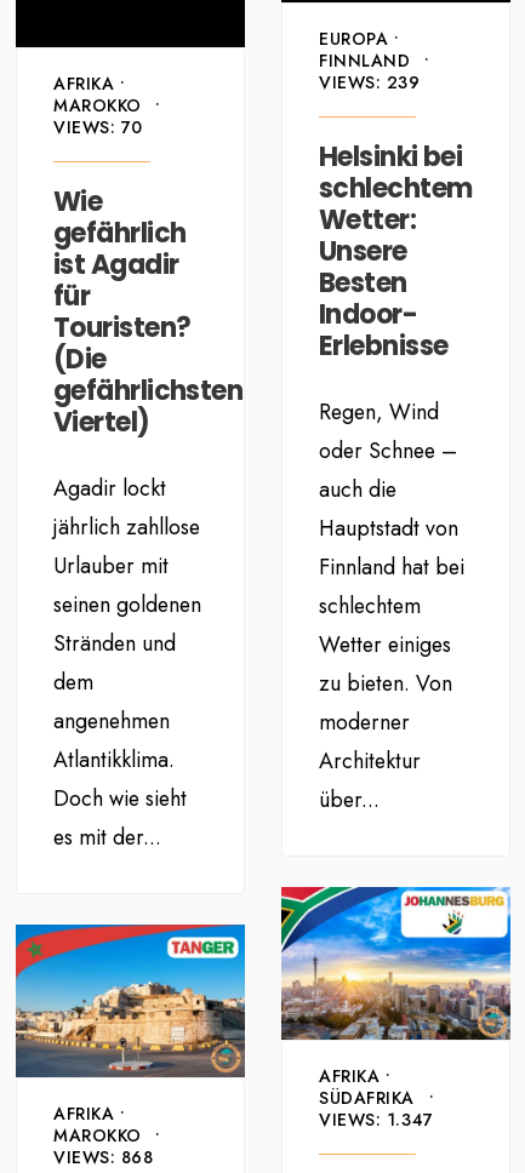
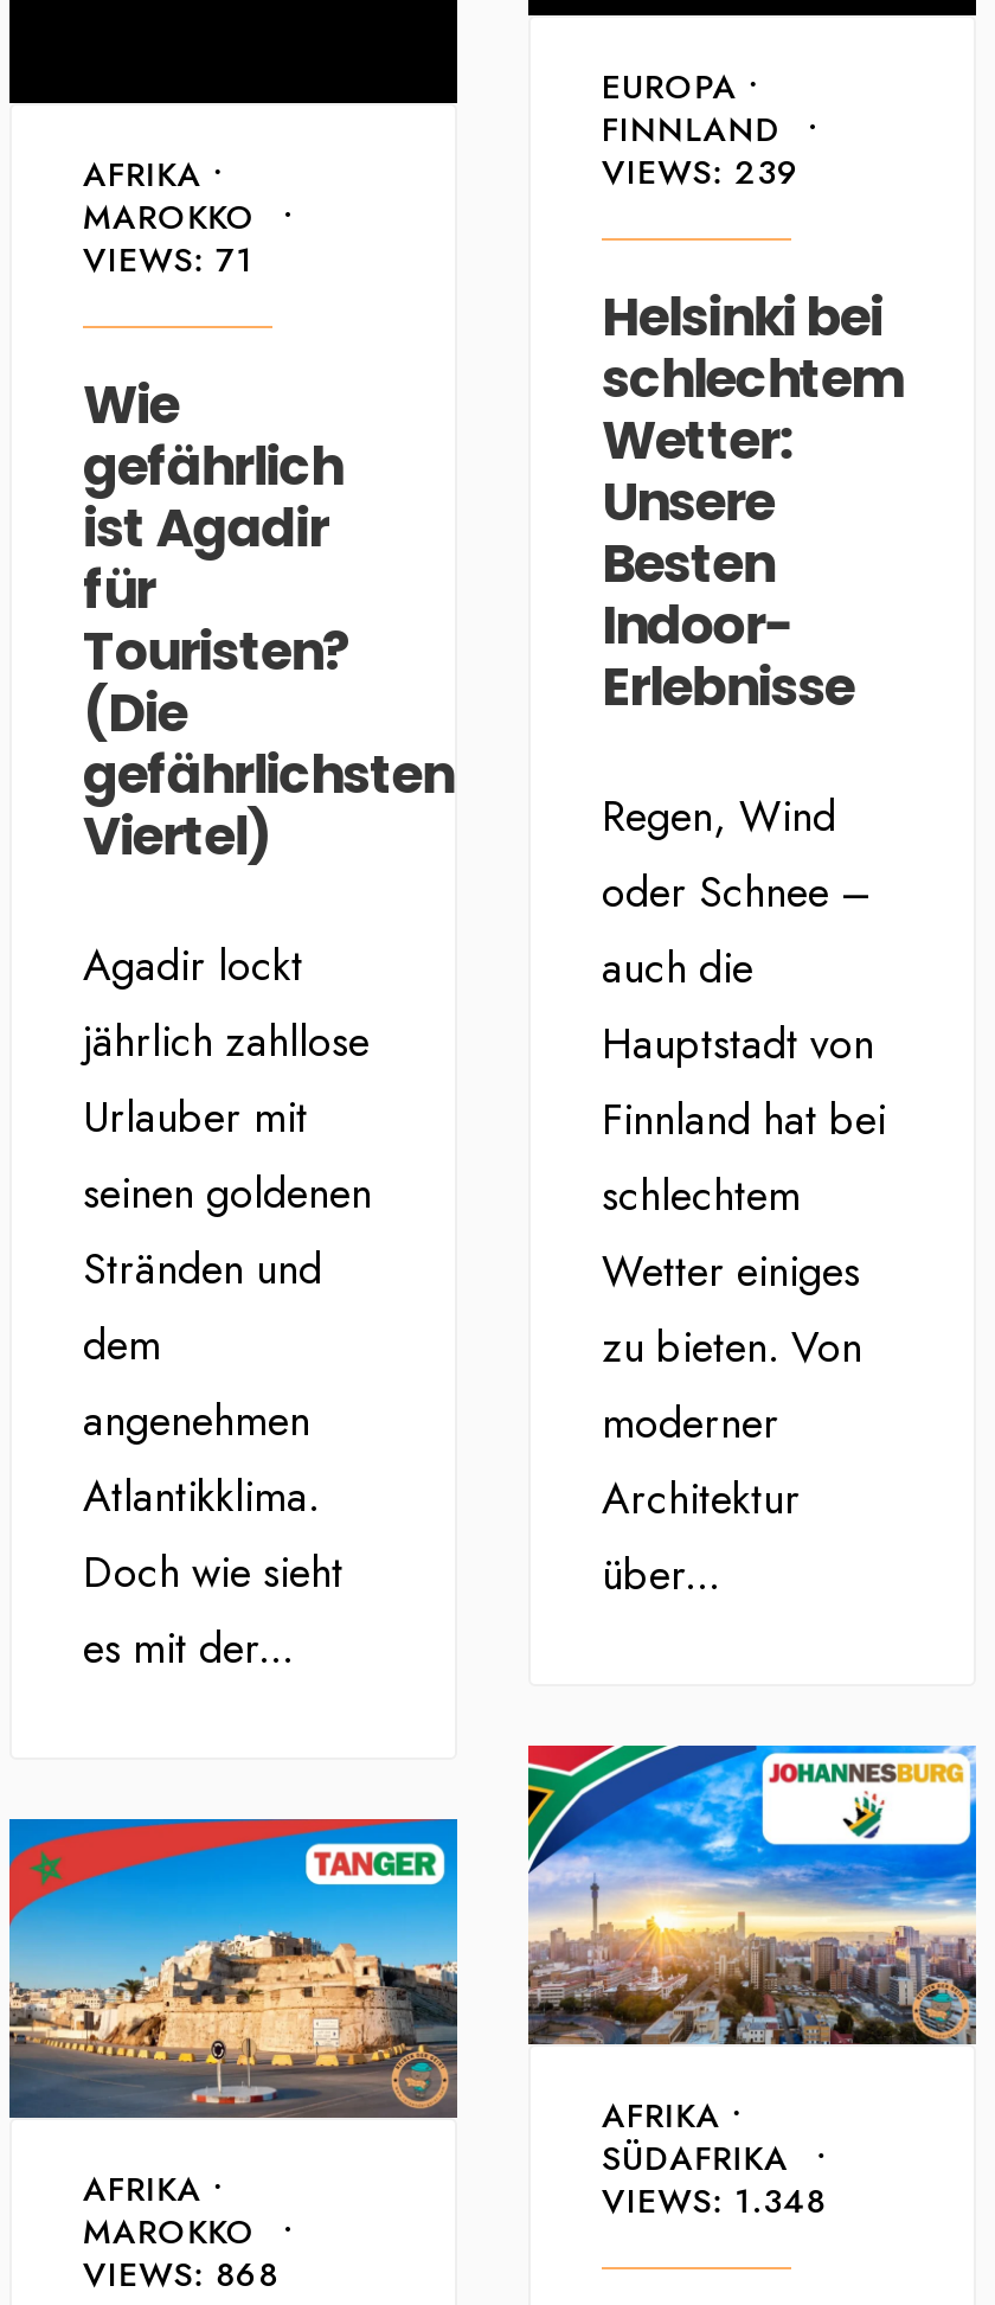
- VIEWS: 70
+ VIEWS: 71

- VIEWS: 1.347
+ VIEWS: 1.348
